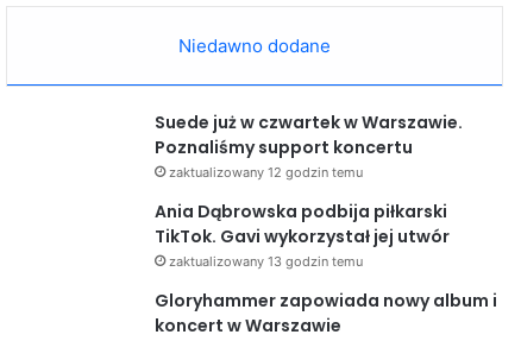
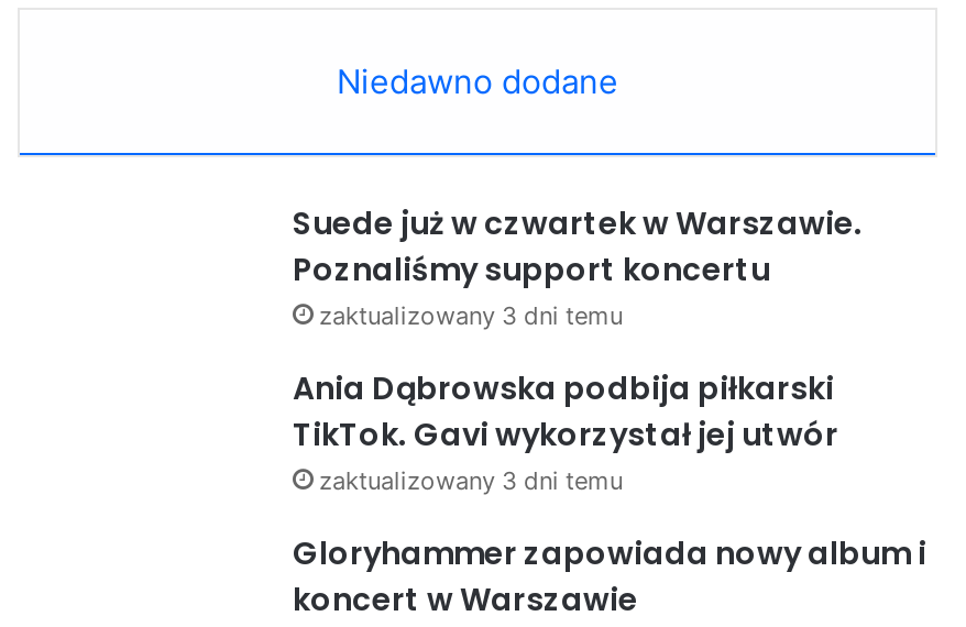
- zaktualizowany 12 godzin temu
+ zaktualizowany 3 dni temu

- zaktualizowany 13 godzin temu
+ zaktualizowany 3 dni temu
